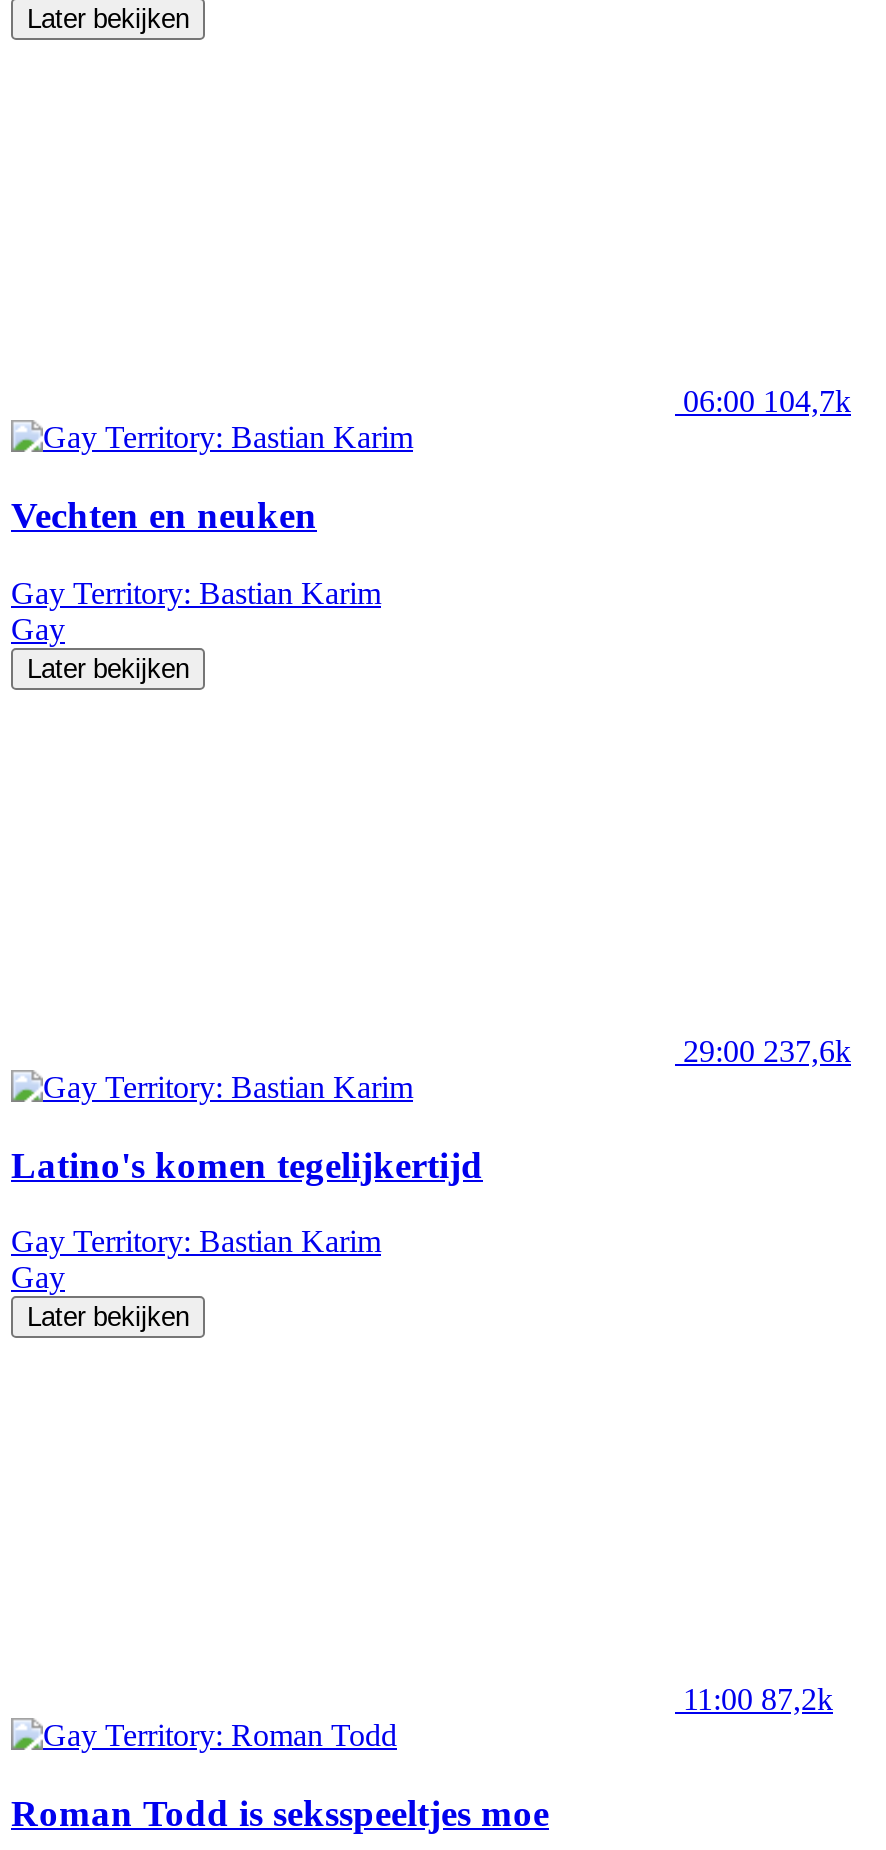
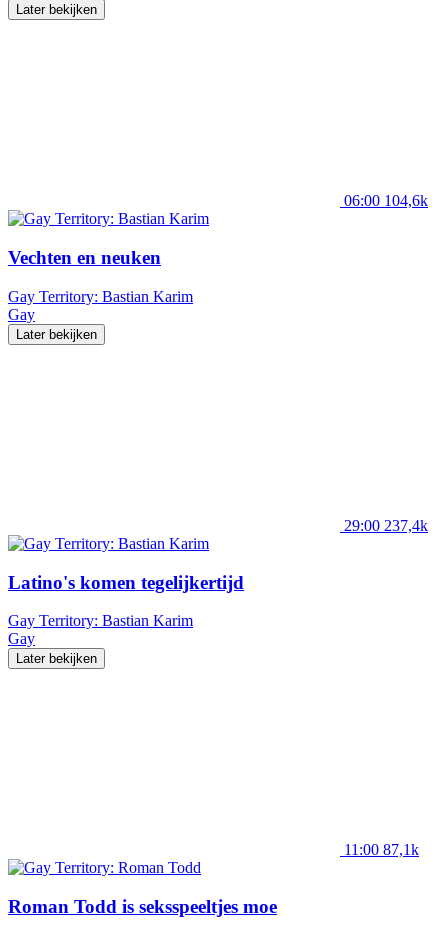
- 06:00 104,7k
+ 06:00 104,6k

- 29:00 237,6k
+ 29:00 237,4k

- 11:00 87,2k
+ 11:00 87,1k
